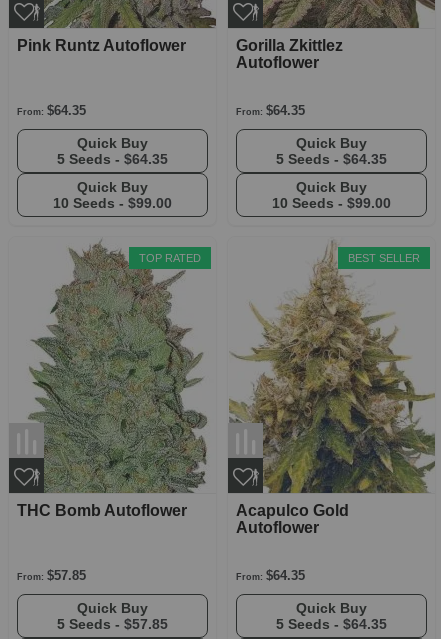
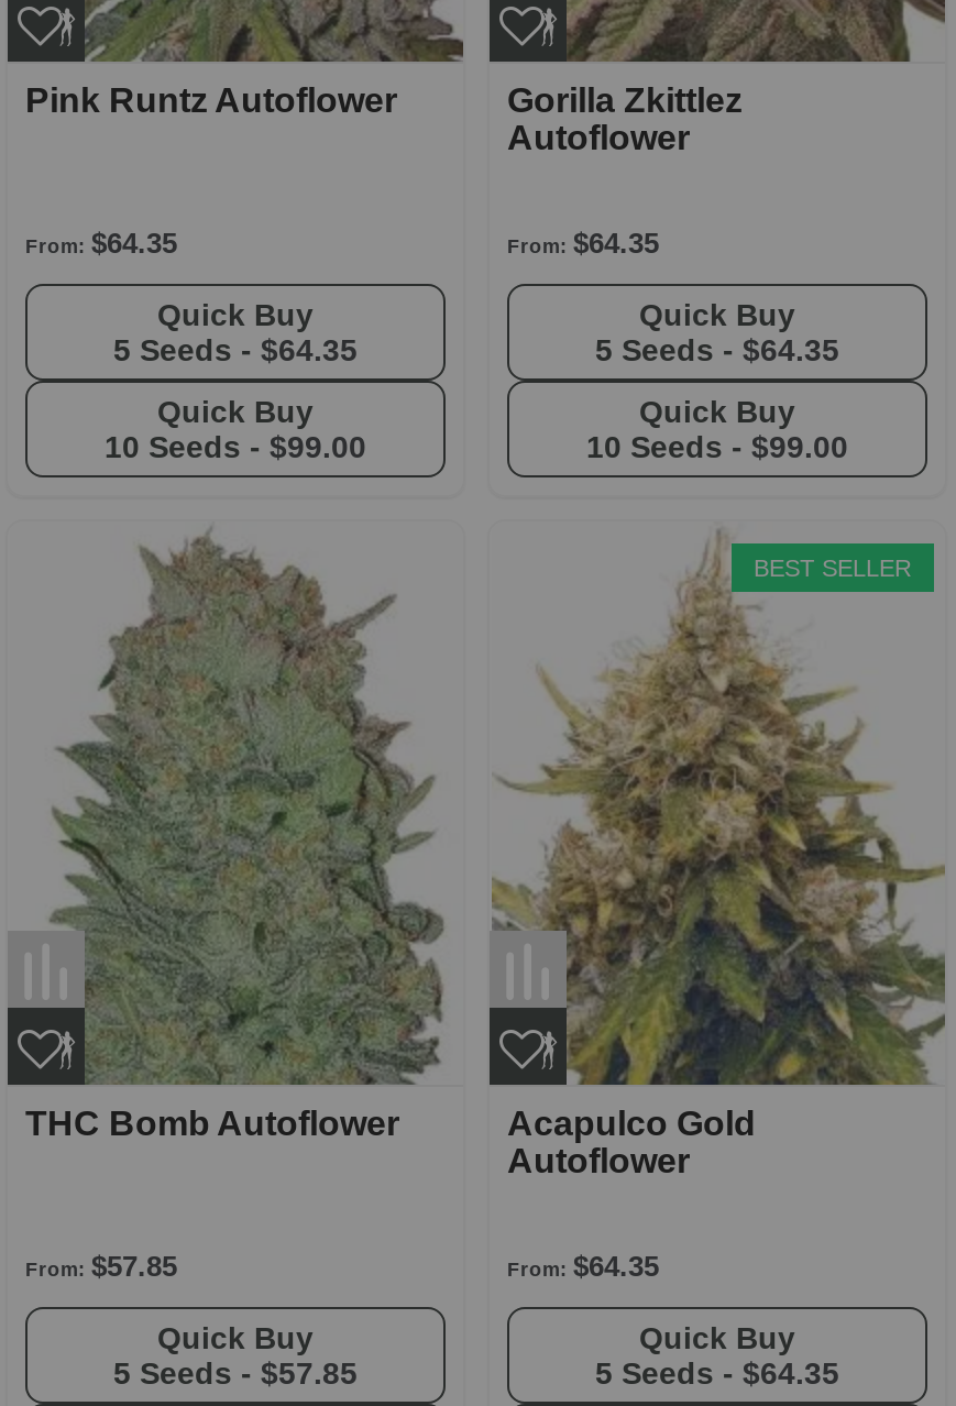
- TOP RATED
